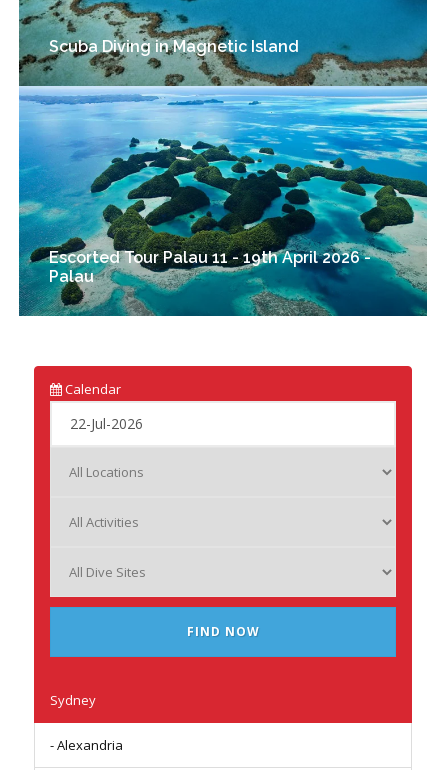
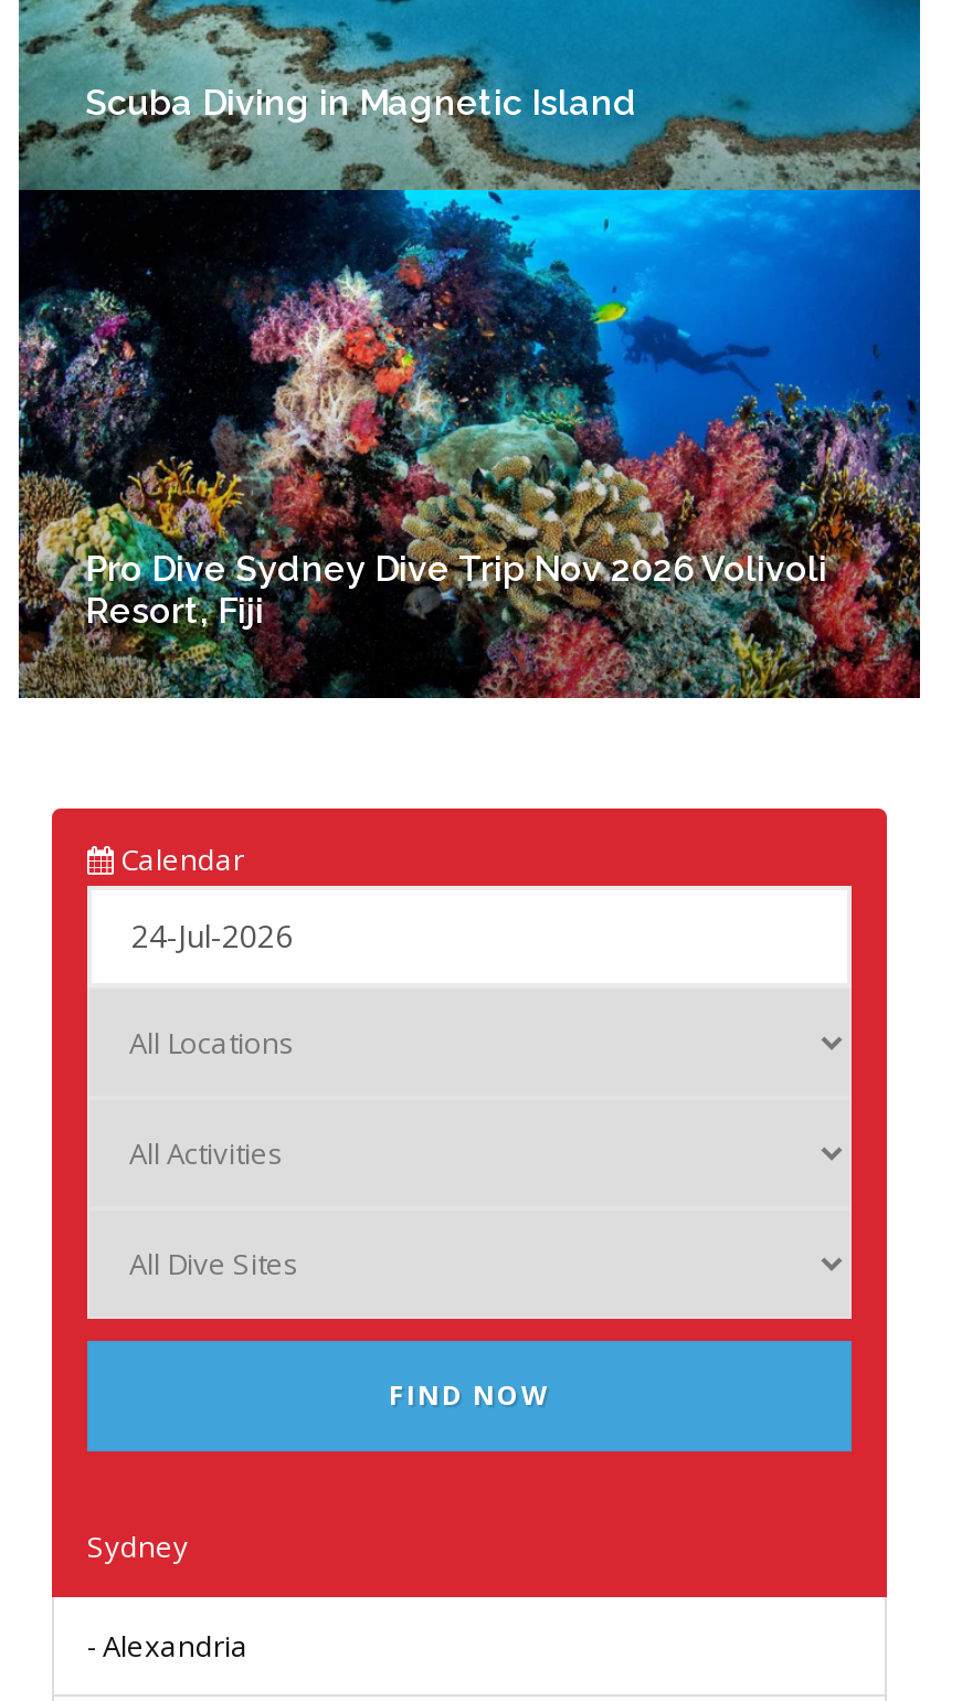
- [image]
- Escorted Tour Palau 11 - 19th April 2026 -
- Palau
+ [image]
+ Pro Dive Sydney Dive Trip Nov 2026 Volivoli
+ Resort, Fiji
